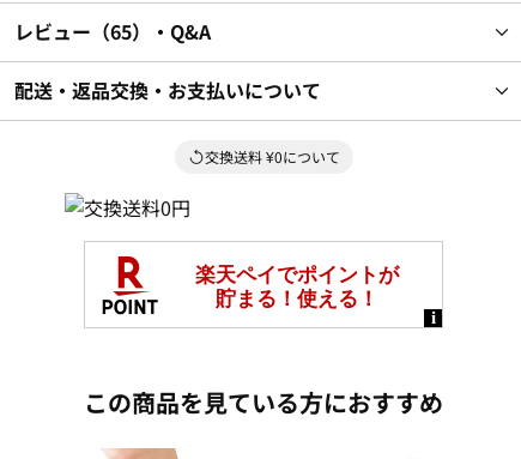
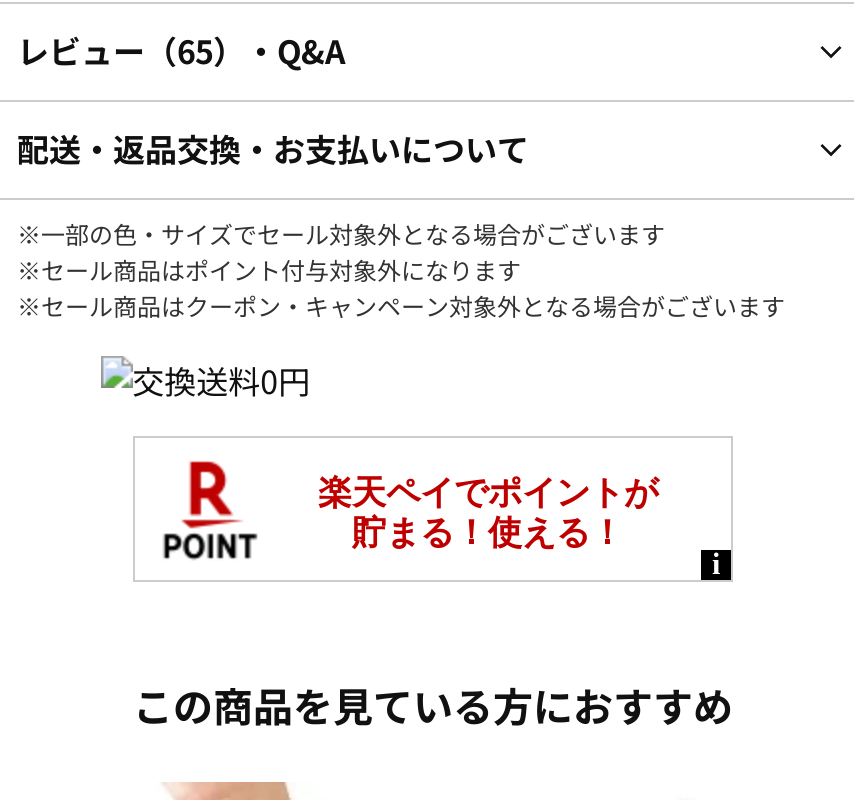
- 交換送料 ¥0について
+ ※一部の色・サイズでセール対象外となる場合がございます
+ ※セール商品はポイント付与対象外になります
+ ※セール商品はクーポン・キャンペーン対象外となる場合がございます
